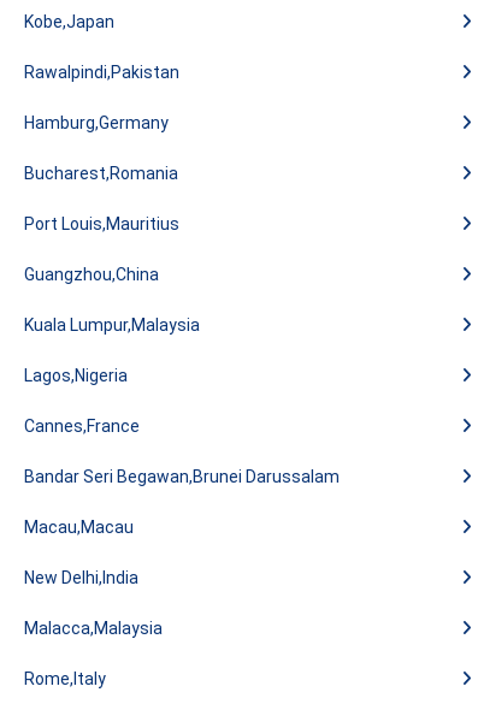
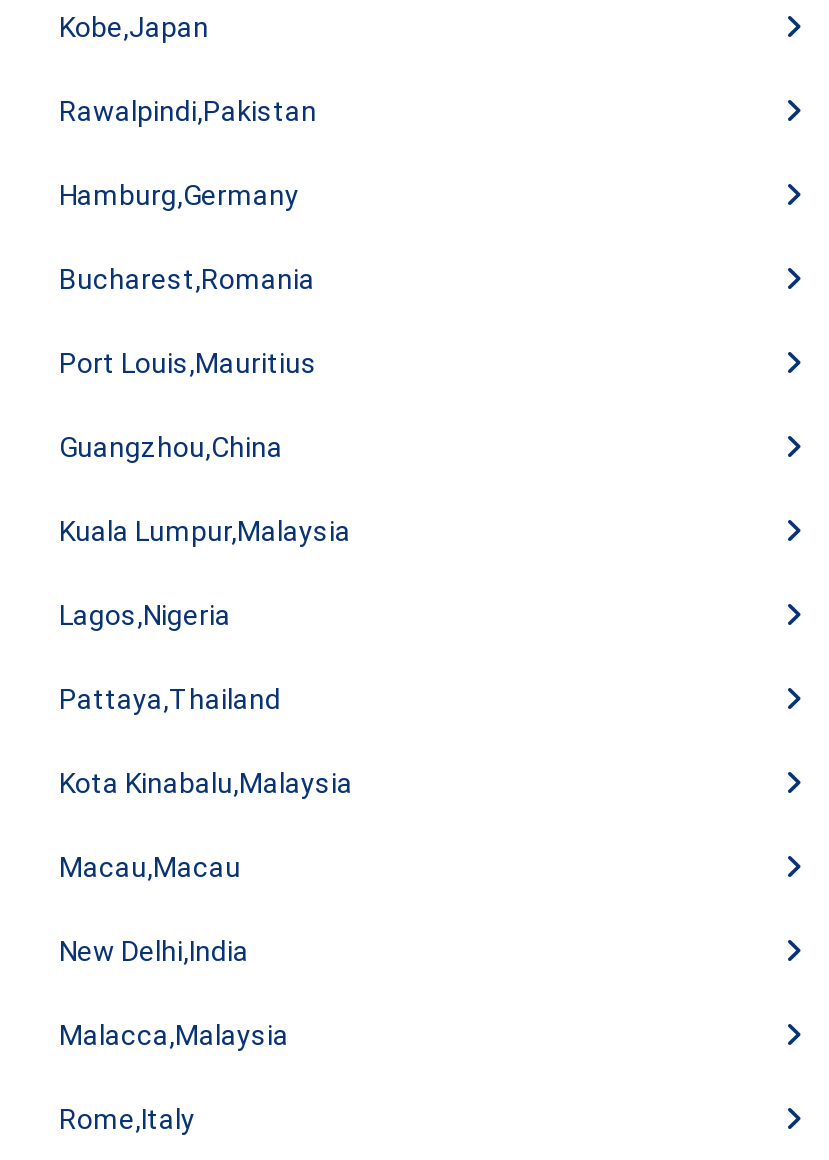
- Cannes,France
+ Pattaya,Thailand

- Bandar Seri Begawan,Brunei Darussalam
+ Kota Kinabalu,Malaysia
